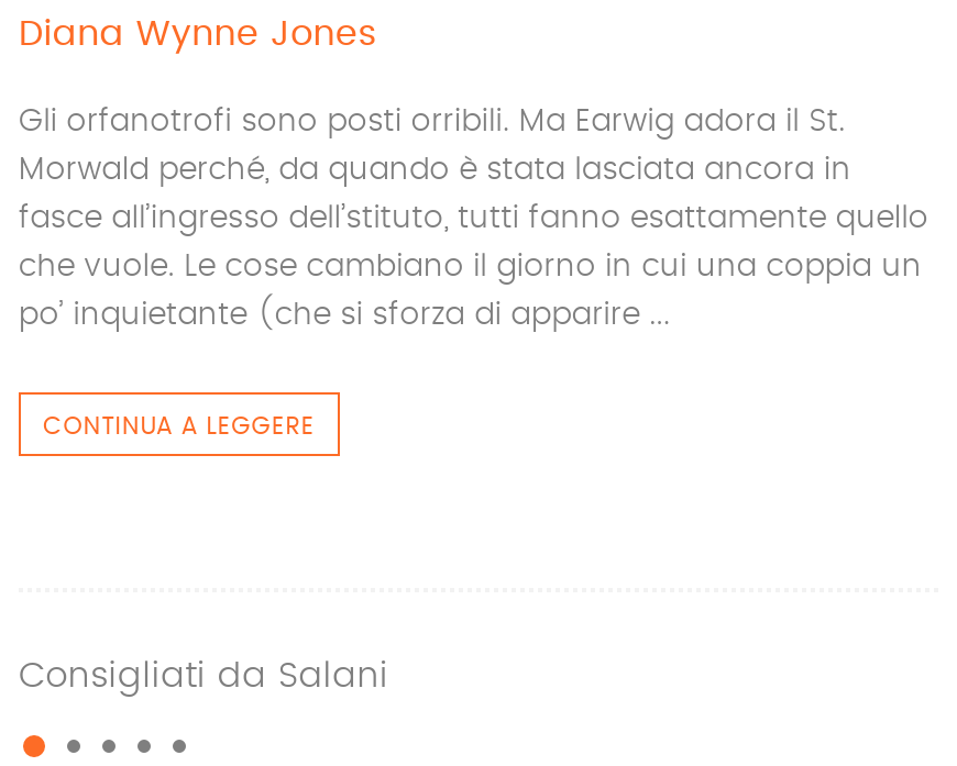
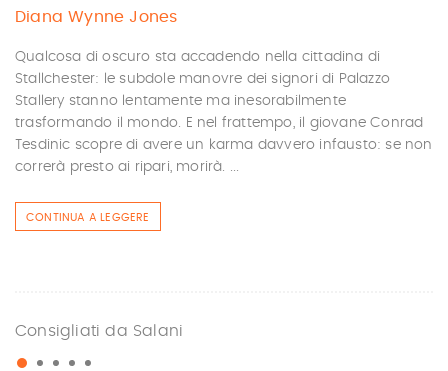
- Gli orfanotrofi sono posti orribili. Ma Earwig adora il St.
- Morwald perché, da quando è stata lasciata ancora in
- fasce all’ingresso dell’stituto, tutti fanno esattamente quello
- che vuole. Le cose cambiano il giorno in cui una coppia un
- po’ inquietante (che si sforza di apparire ...
+ Qualcosa di oscuro sta accadendo nella cittadina di
+ Stallchester: le subdole manovre dei signori di Palazzo
+ Stallery stanno lentamente ma inesorabilmente
+ trasformando il mondo. E nel frattempo, il giovane Conrad
+ Tesdinic scopre di avere un karma davvero infausto: se non
+ correrà presto ai ripari, morirà. ...
